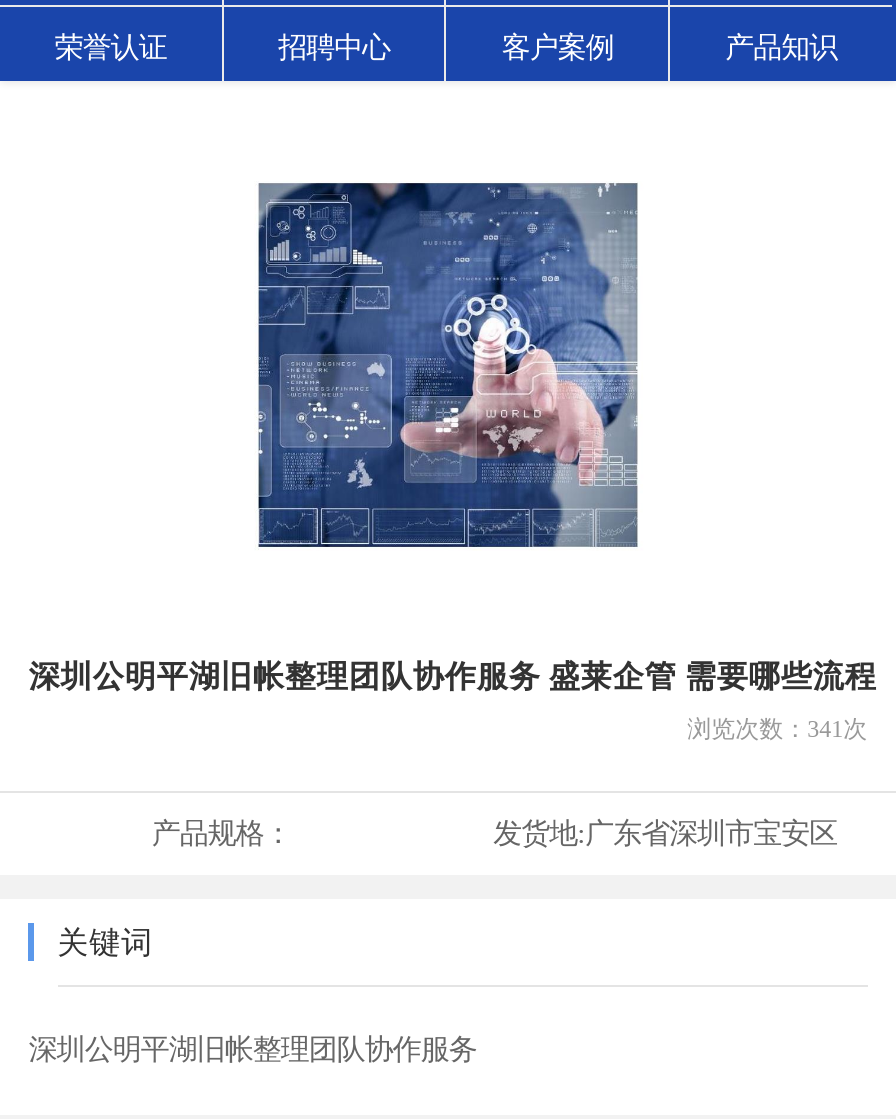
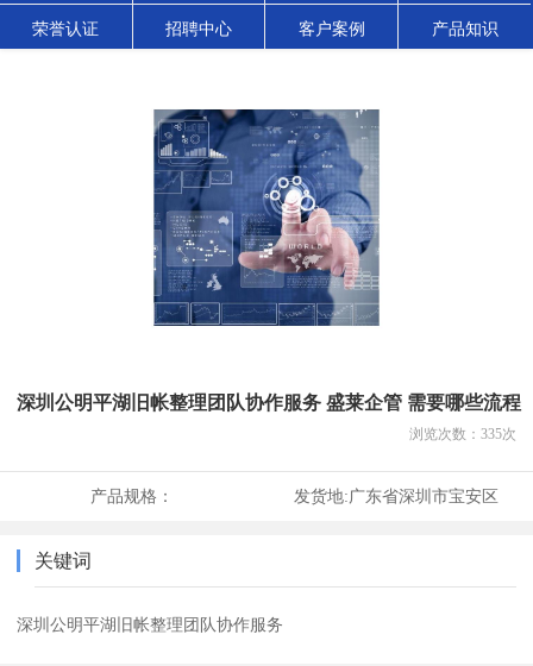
- 浏览次数：341次
+ 浏览次数：335次
